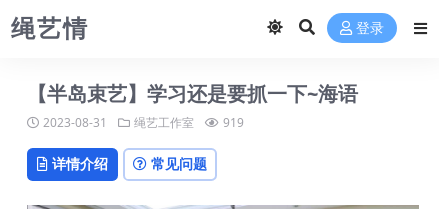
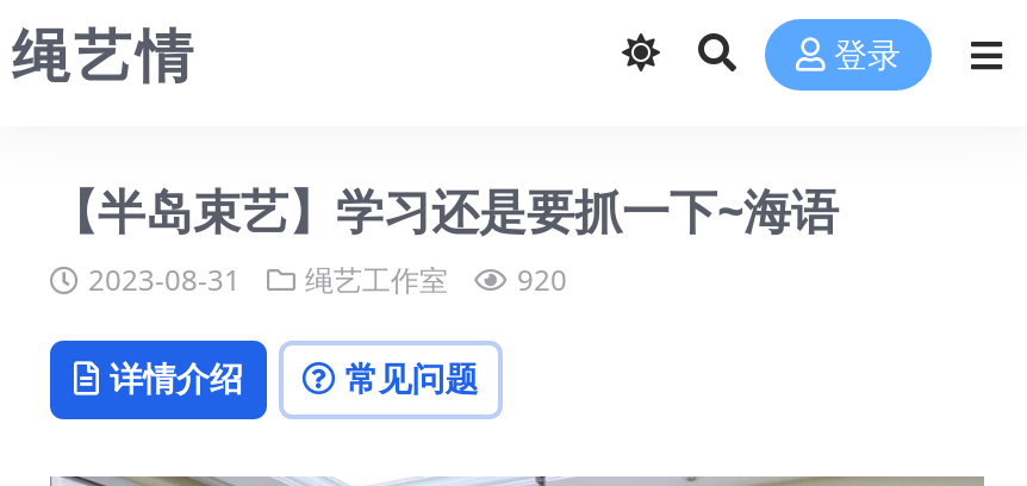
- 2023-08-31 绳艺工作室 919
+ 2023-08-31 绳艺工作室 920
